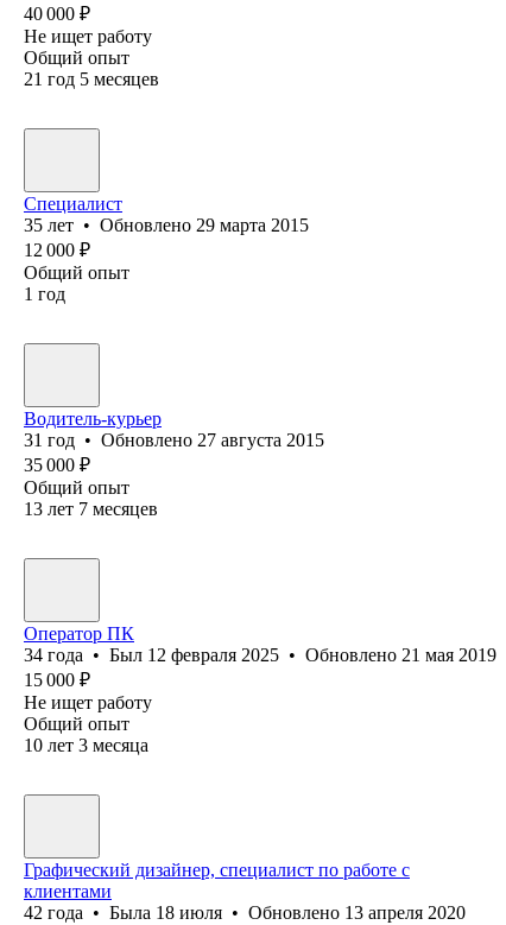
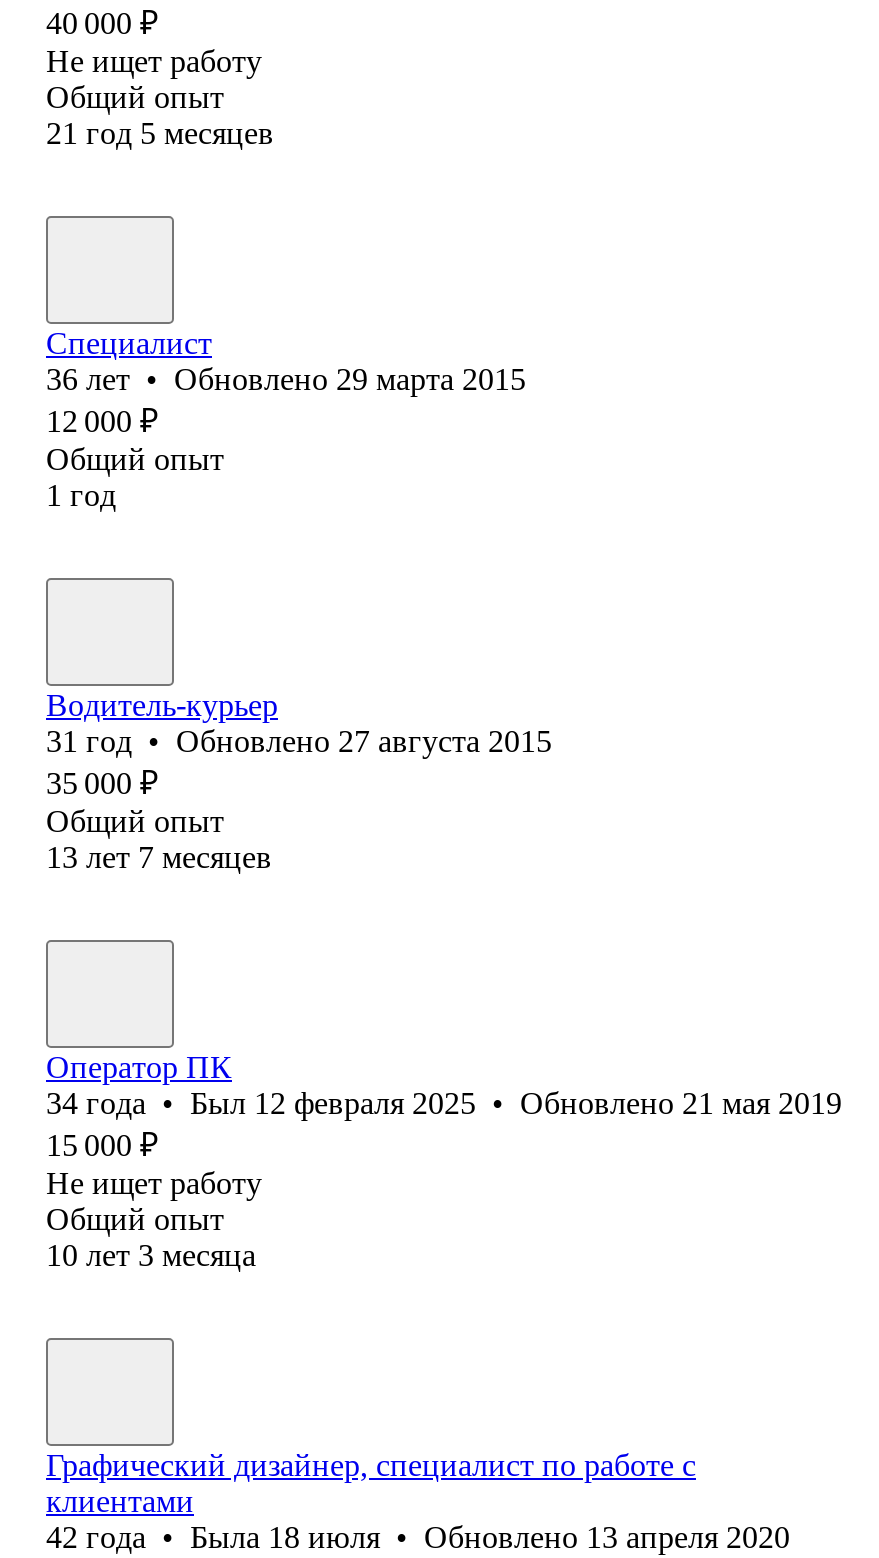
- 35 лет • Обновлено 29 марта 2015
+ 36 лет • Обновлено 29 марта 2015
